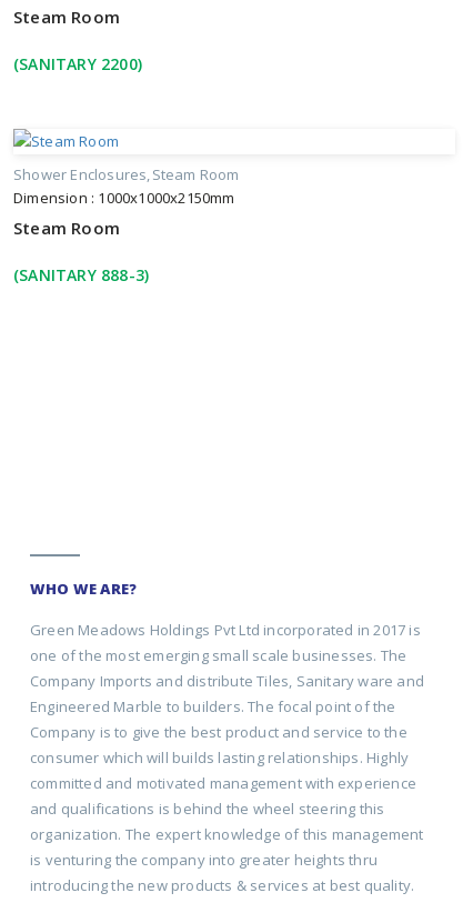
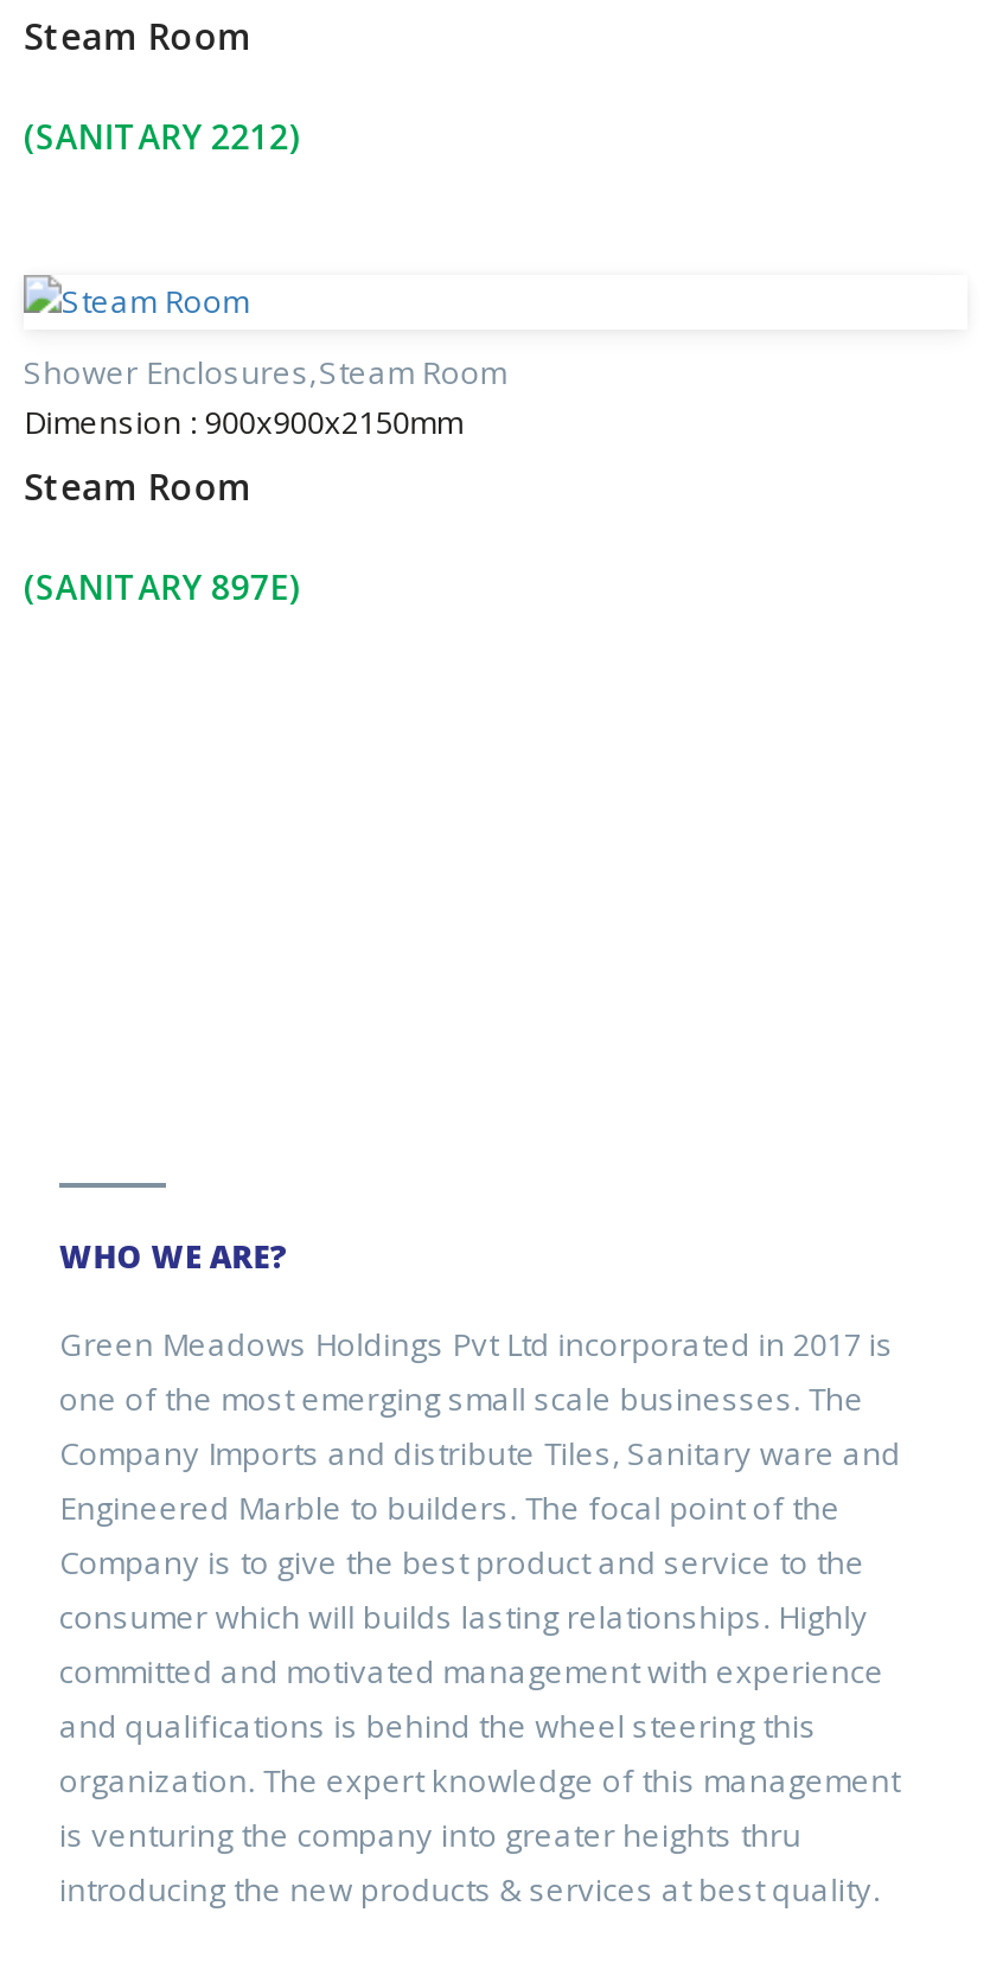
- (SANITARY 2200)
+ (SANITARY 2212)

- Dimension : 1000x1000x2150mm
+ Dimension : 900x900x2150mm

- (SANITARY 888-3)
+ (SANITARY 897E)
